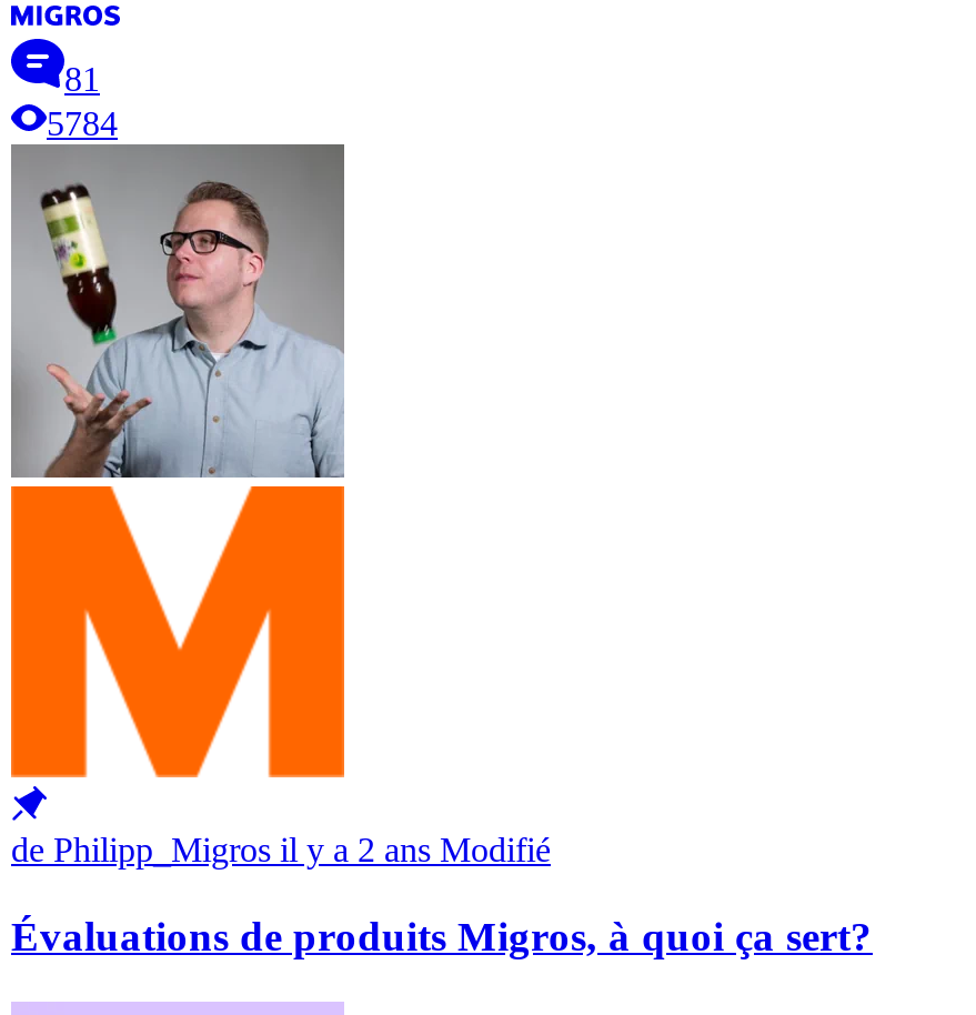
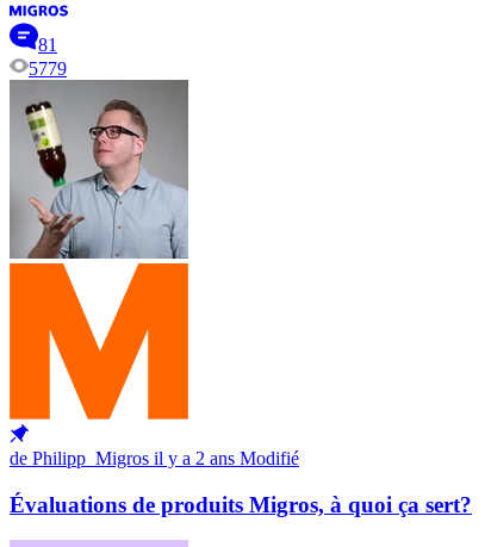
- 5784
+ 5779
